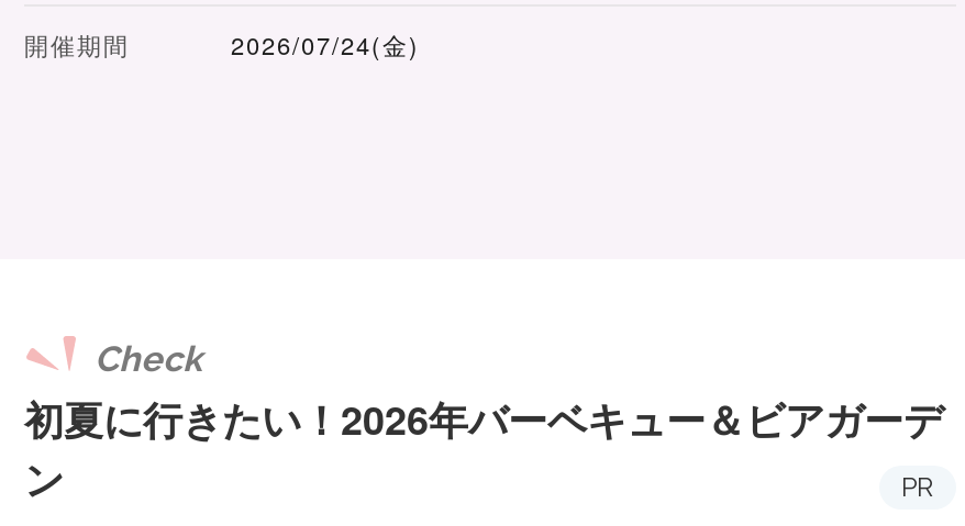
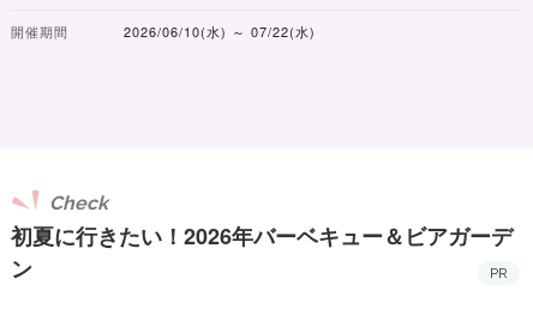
- 2026/07/24(金)
+ 2026/06/10(水) ～ 07/22(水)
